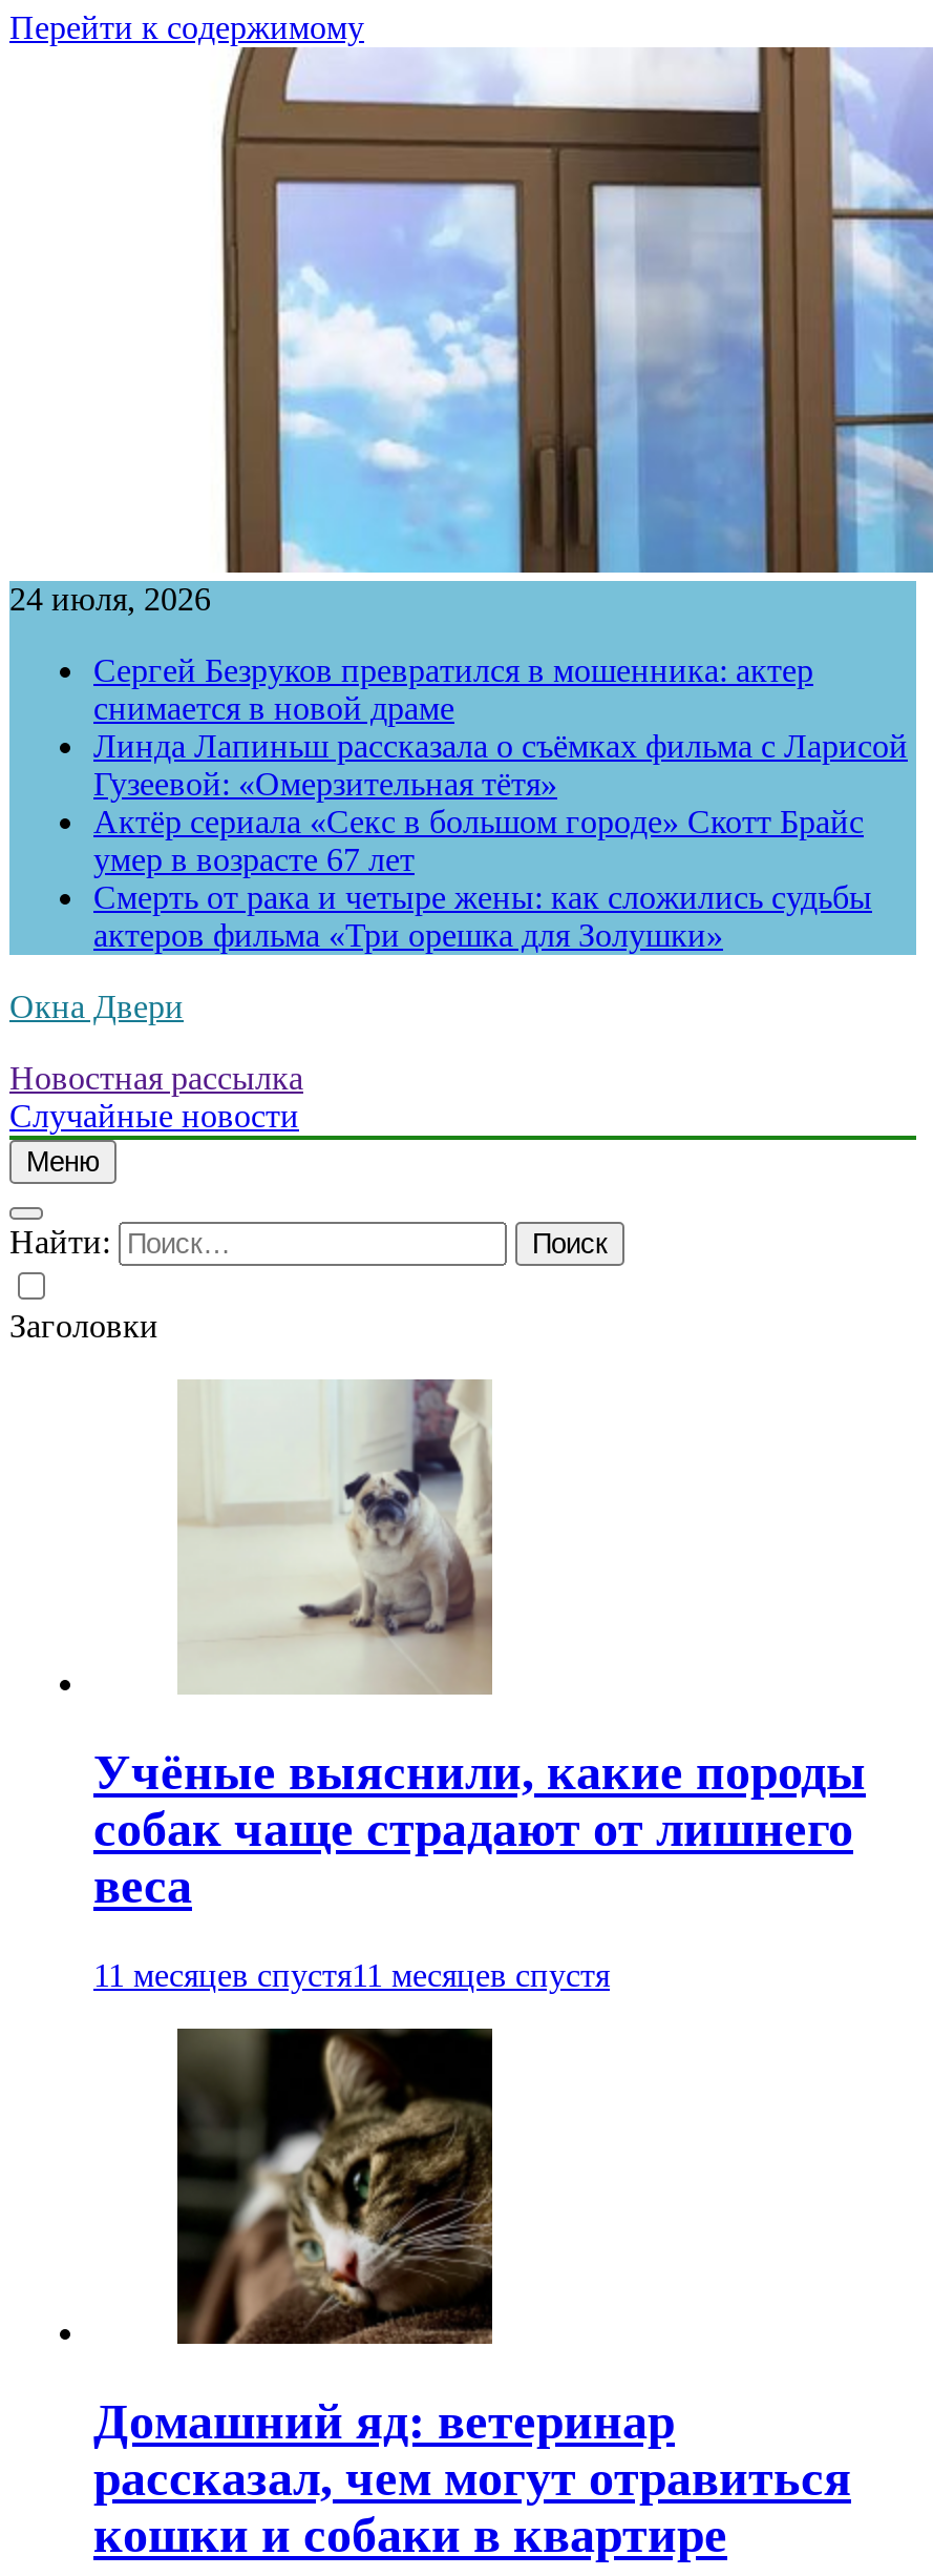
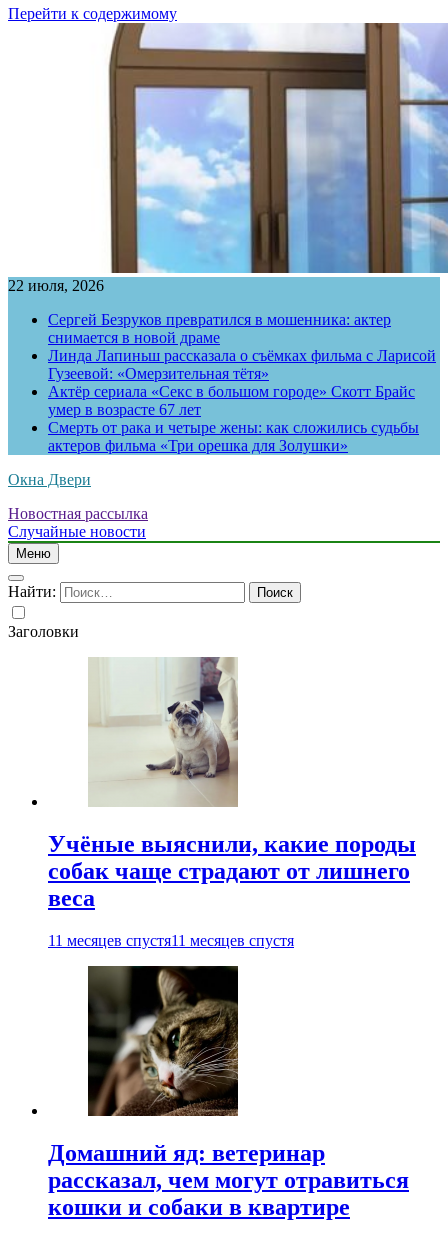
- 24 июля, 2026
+ 22 июля, 2026
